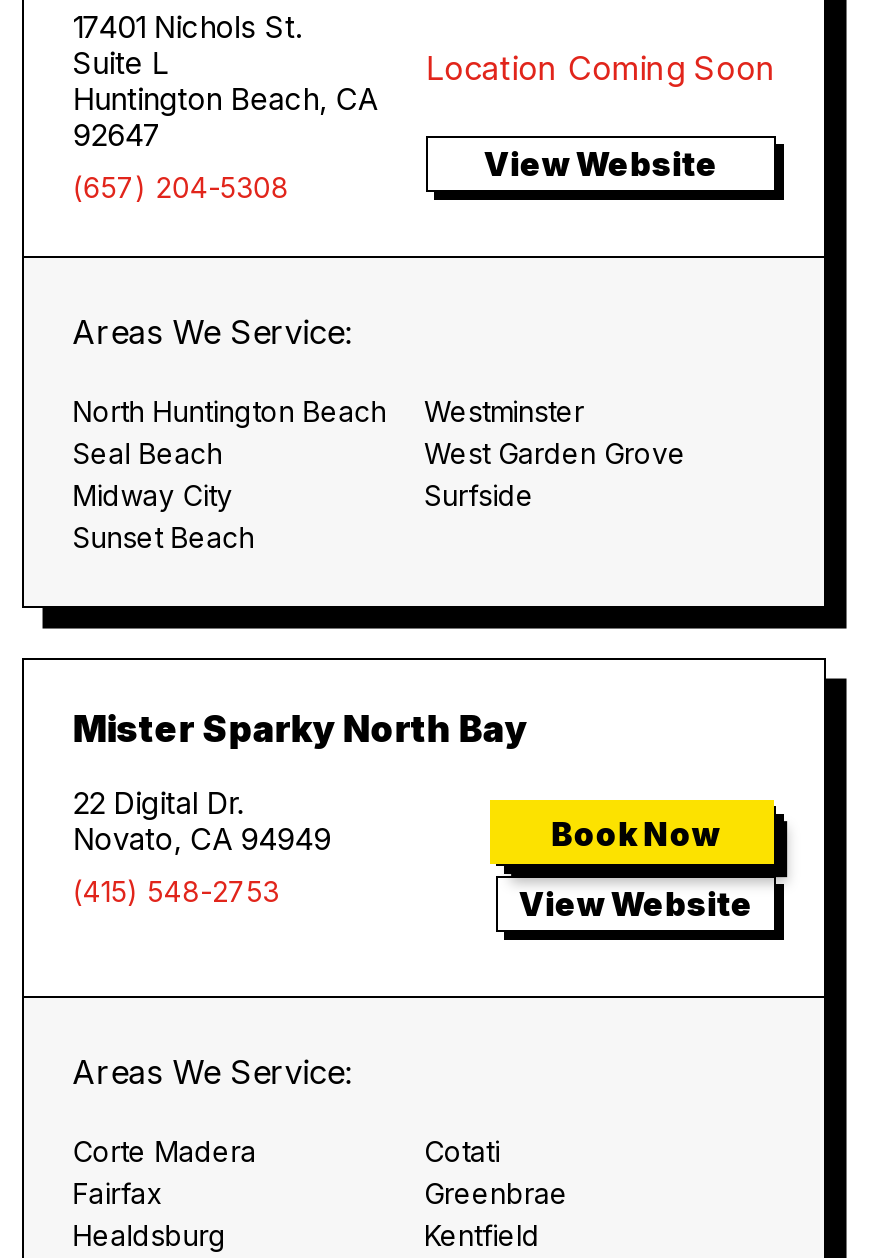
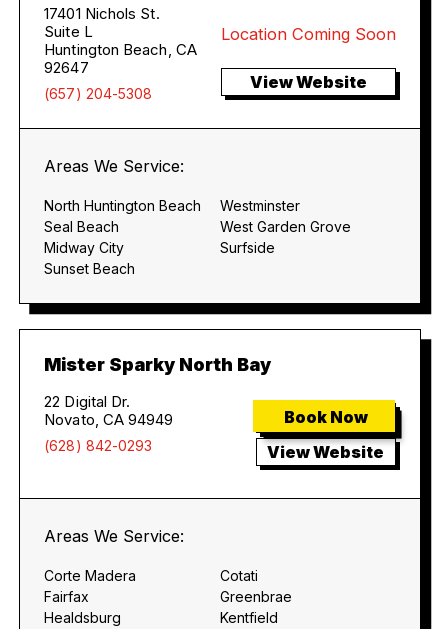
- (415) 548-2753
+ (628) 842-0293
